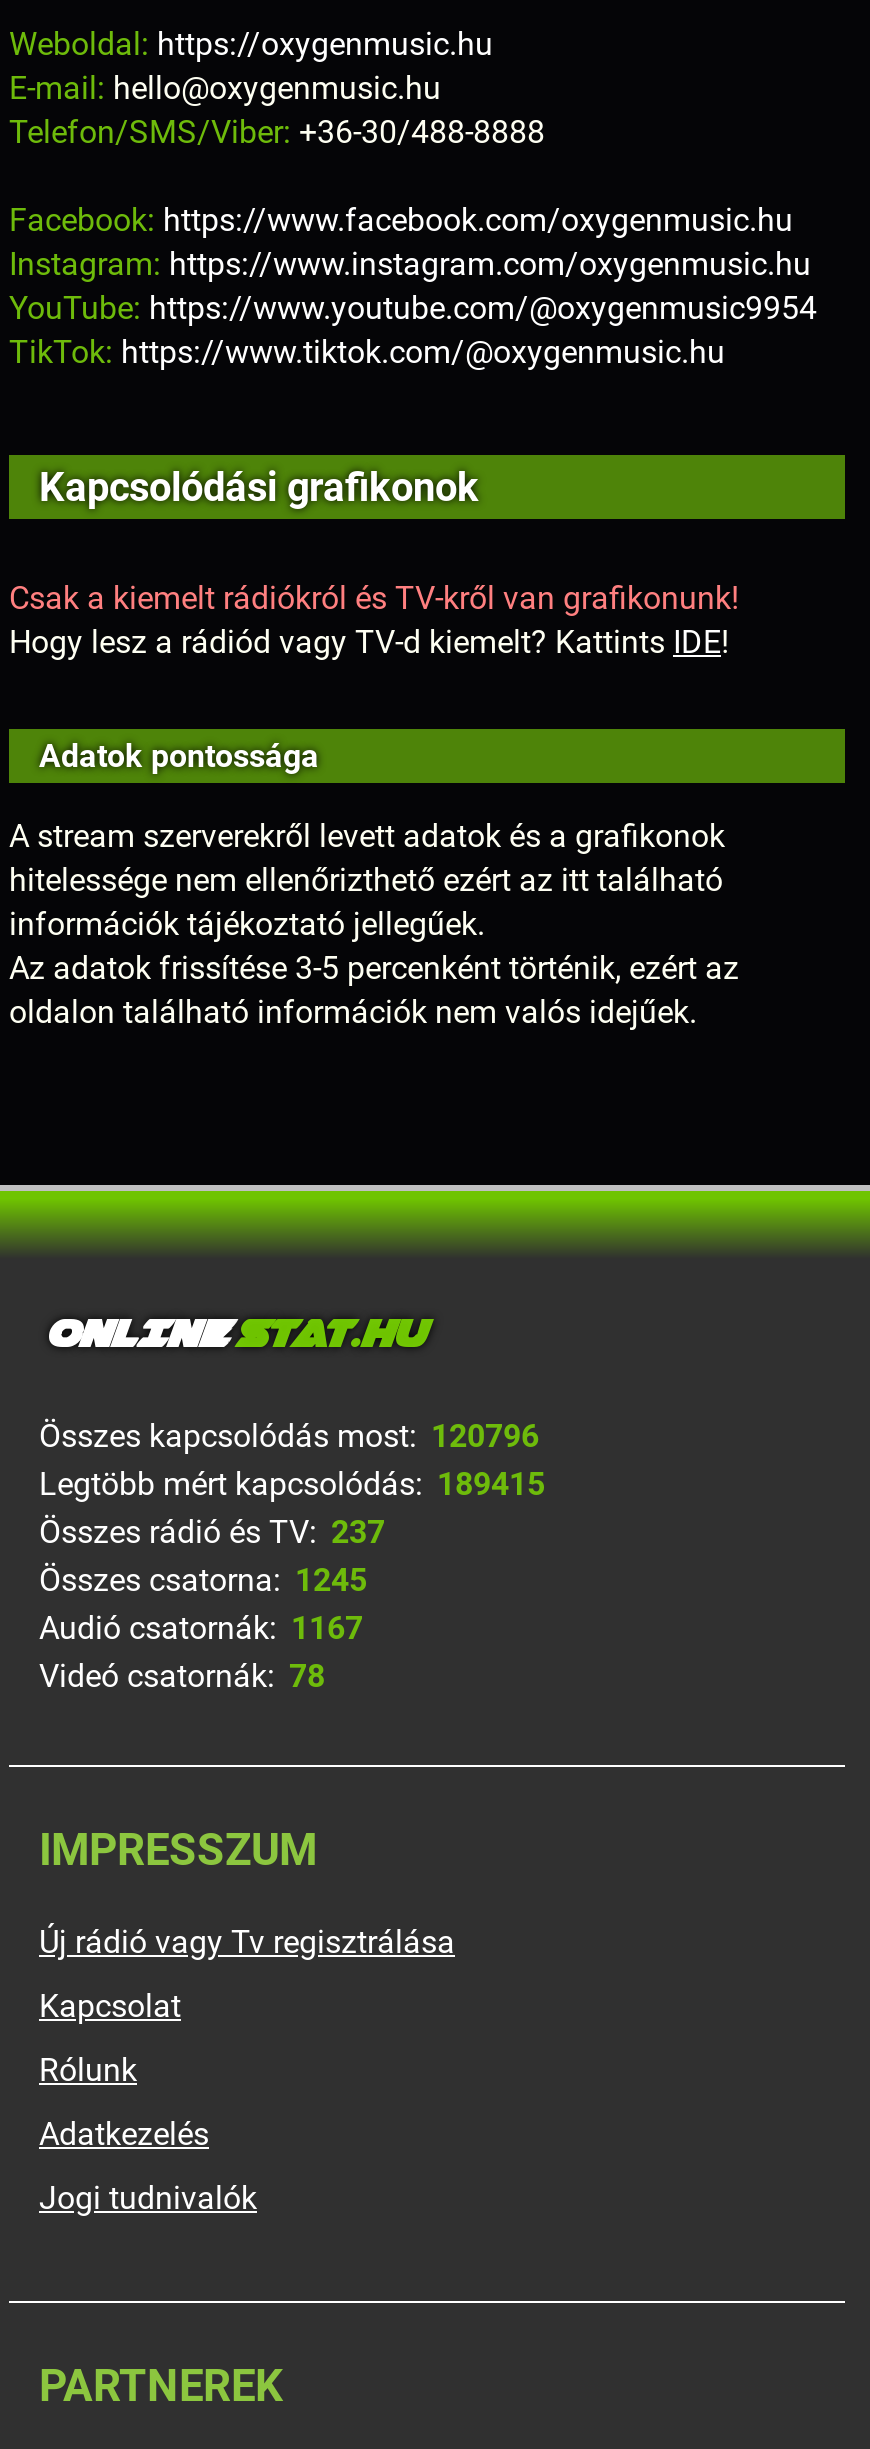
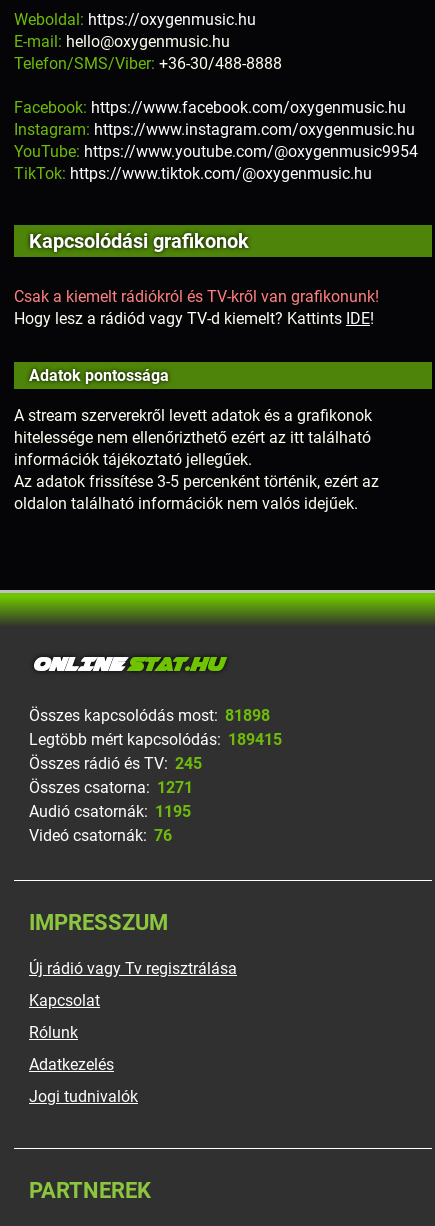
- Összes kapcsolódás most: 120796
+ Összes kapcsolódás most: 81898

- Összes rádió és TV: 237
+ Összes rádió és TV: 245

- Összes csatorna: 1245
+ Összes csatorna: 1271

- Audió csatornák: 1167
+ Audió csatornák: 1195

- Videó csatornák: 78
+ Videó csatornák: 76
